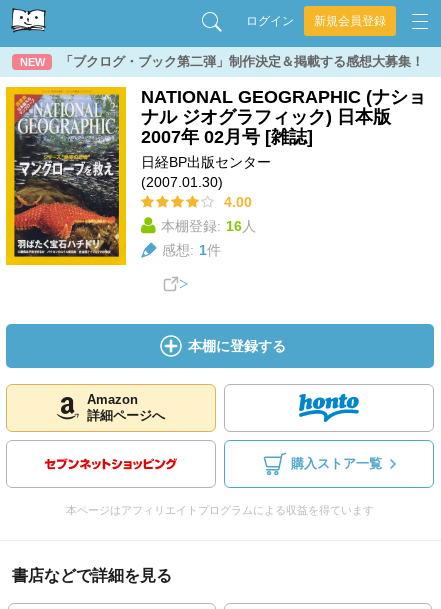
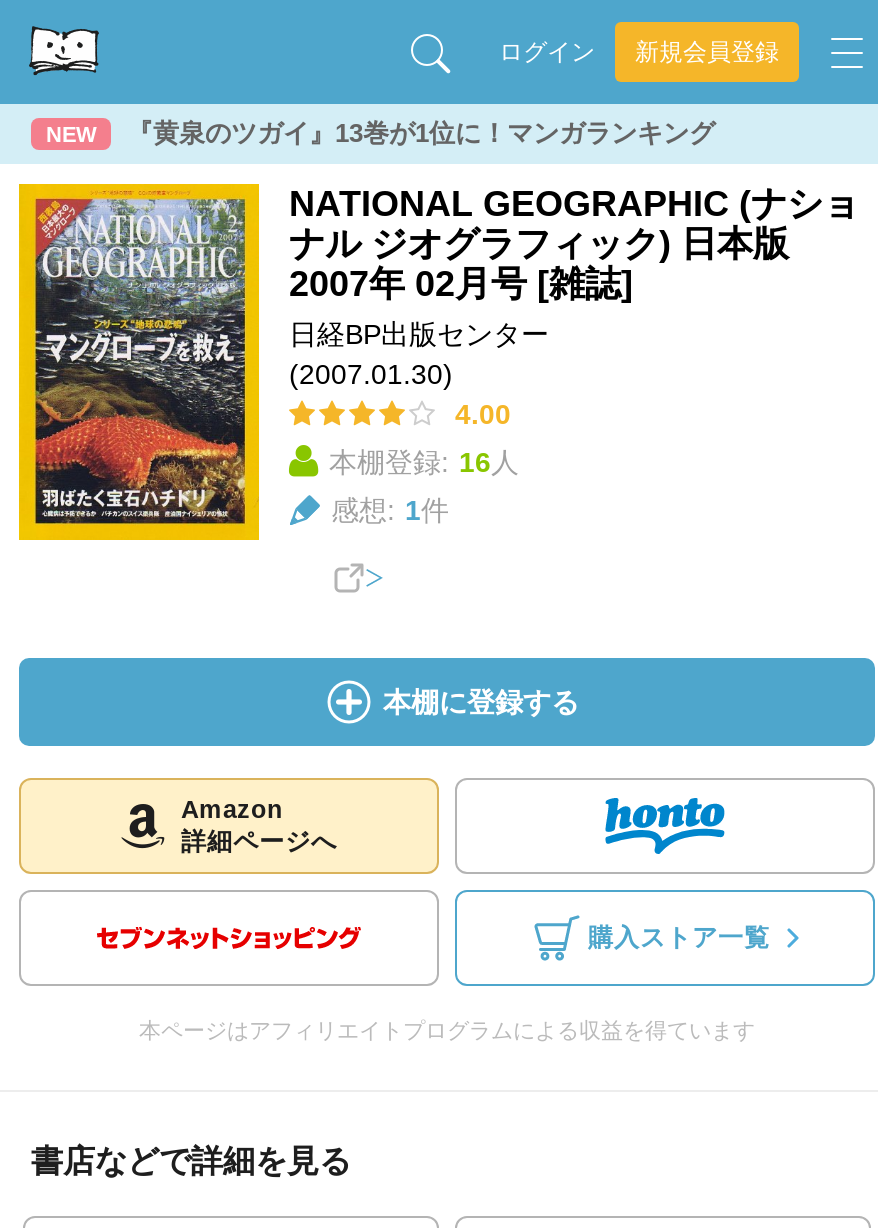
- 「ブクログ・ブック第二弾」制作決定＆掲載する感想大募集！
+ 『黄泉のツガイ』13巻が1位に！マンガランキング
